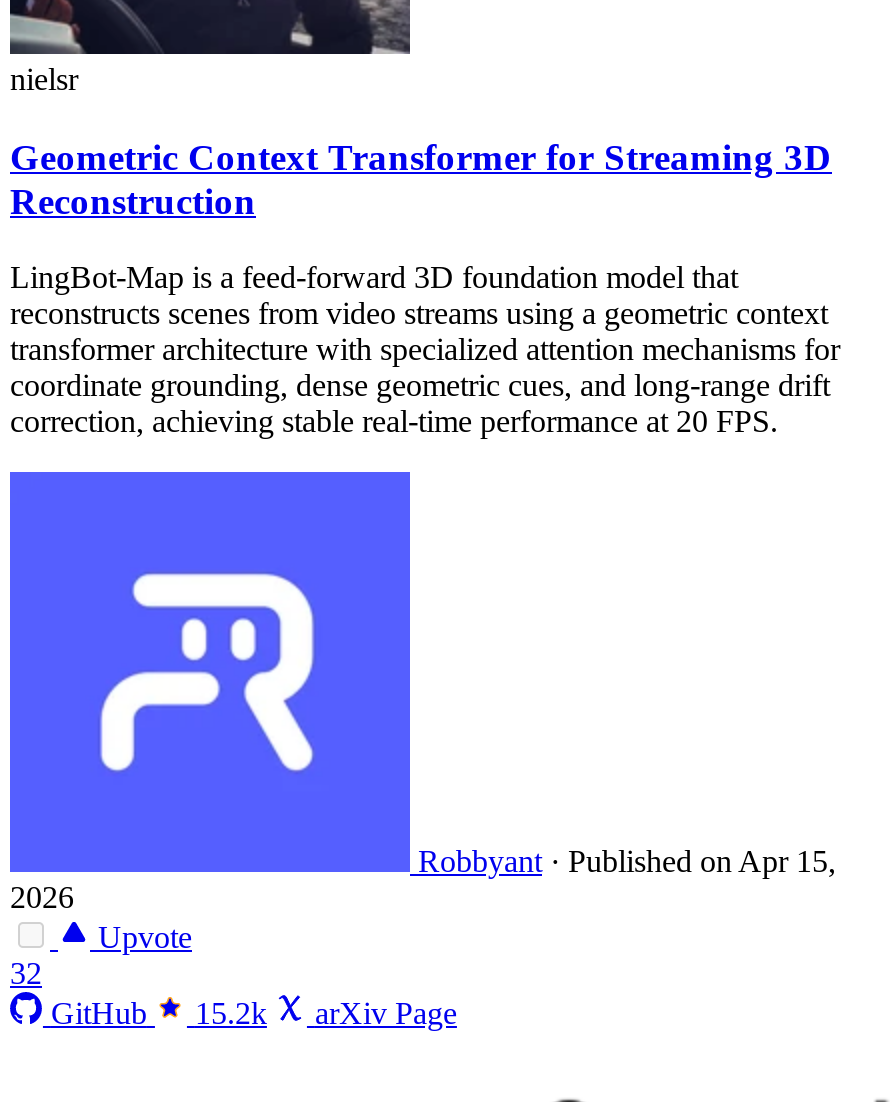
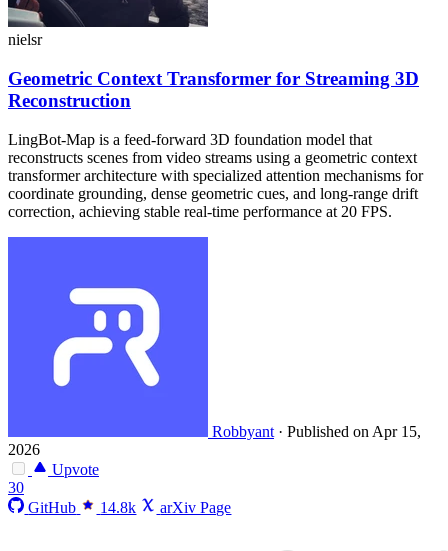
- 32
+ 30

- GitHub 15.2k arXiv Page
+ GitHub 14.8k arXiv Page
